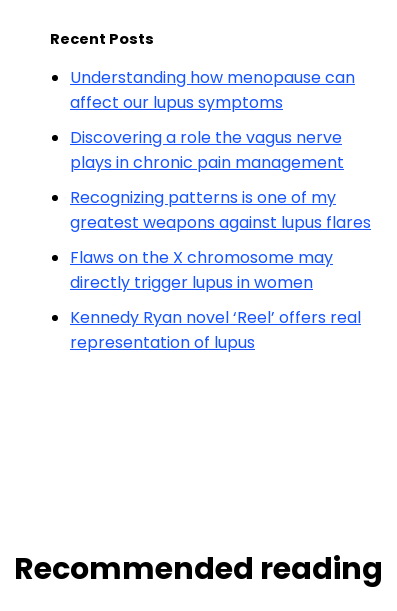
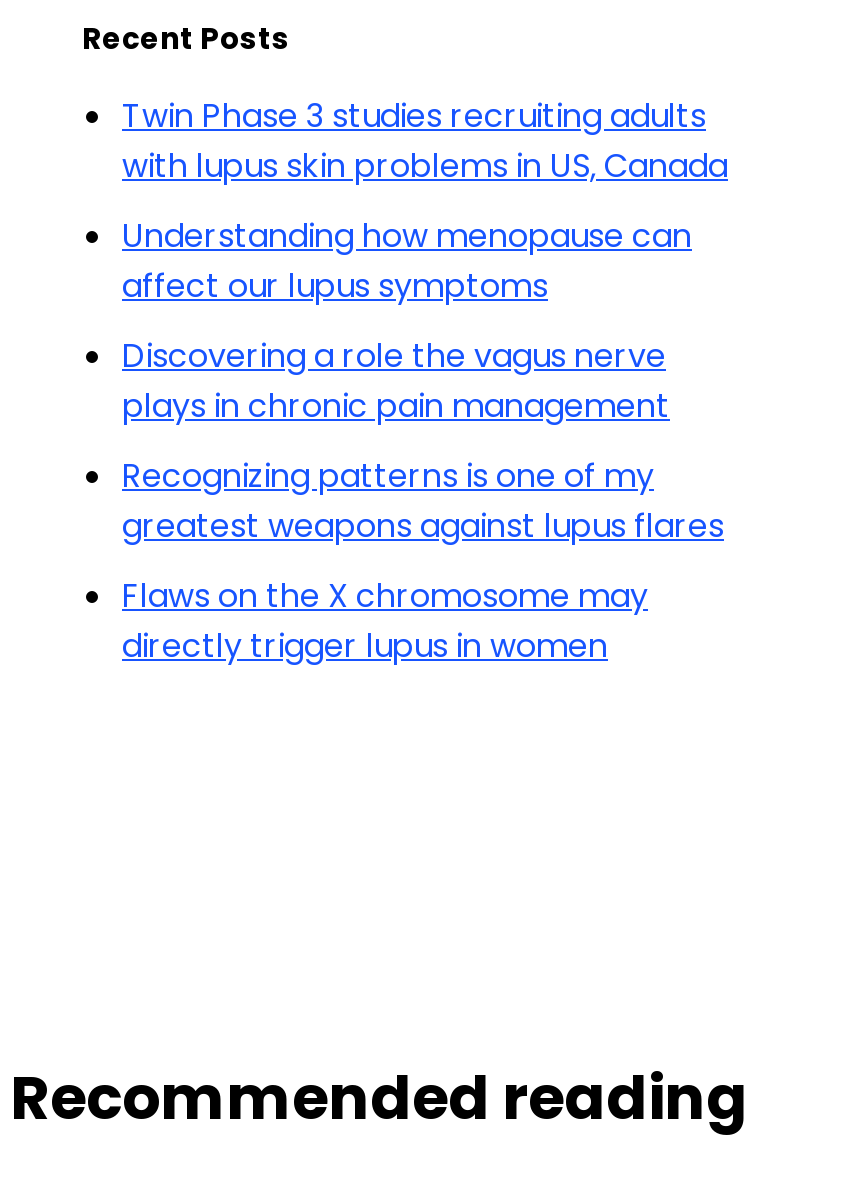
+ Twin Phase 3 studies recruiting adults
+ with lupus skin problems in US, Canada

moved down: Understanding how menopause can | affect our lupus symptoms | Discovering a role the vagus nerve | plays in chronic pain management | Recognizing patterns is one of my | greatest weapons against lupus flares | Flaws on the X chromosome may | directly trigger lupus in women

- Kennedy Ryan novel ‘Reel’ offers real
- representation of lupus
